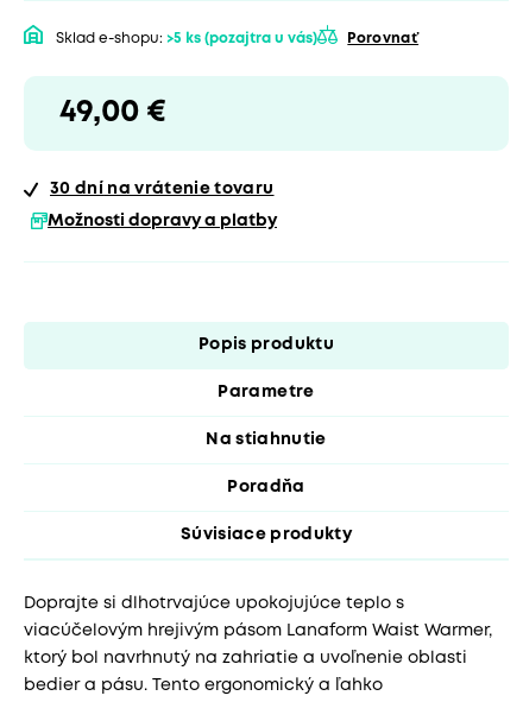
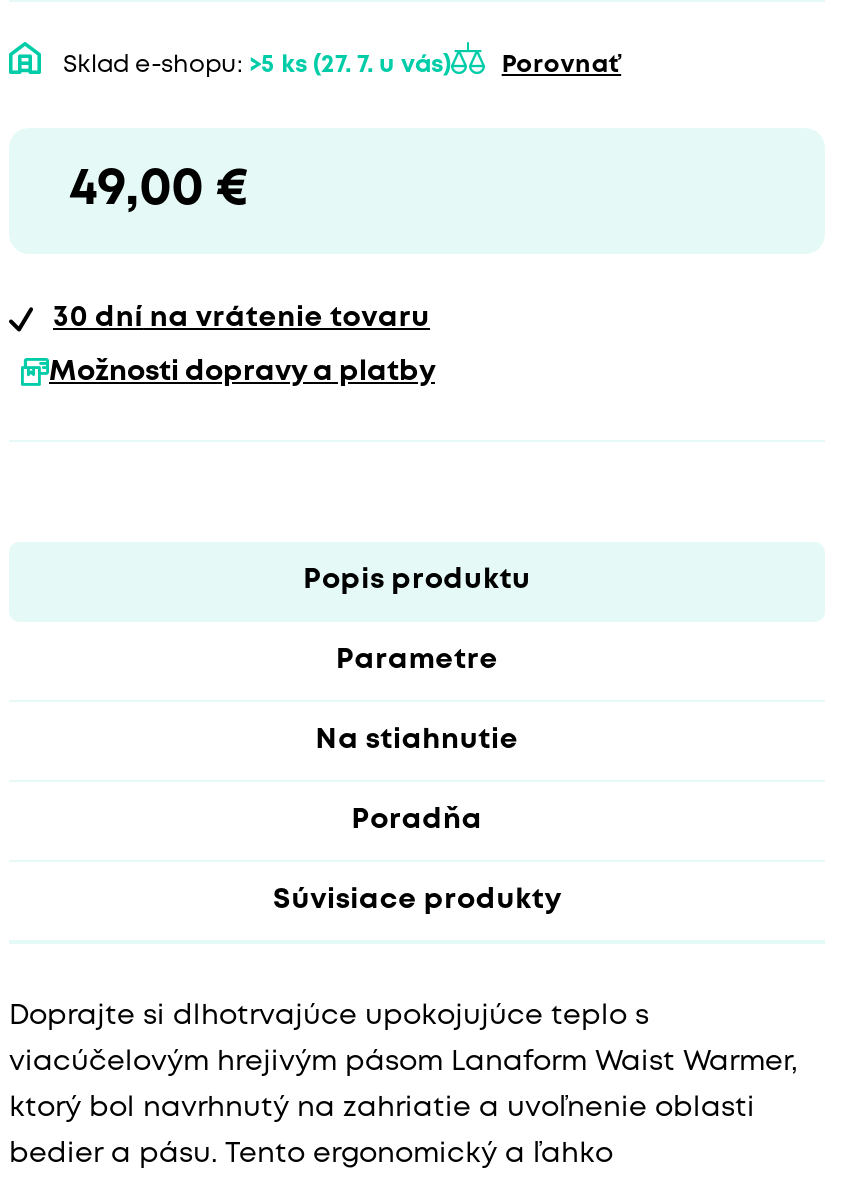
- Sklad e-shopu: >5 ks (pozajtra u vás)
+ Sklad e-shopu: >5 ks (27. 7. u vás)
